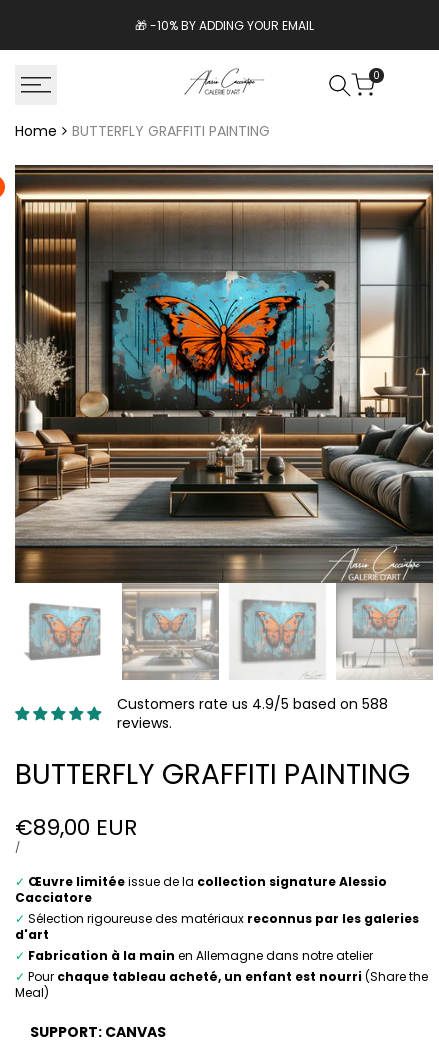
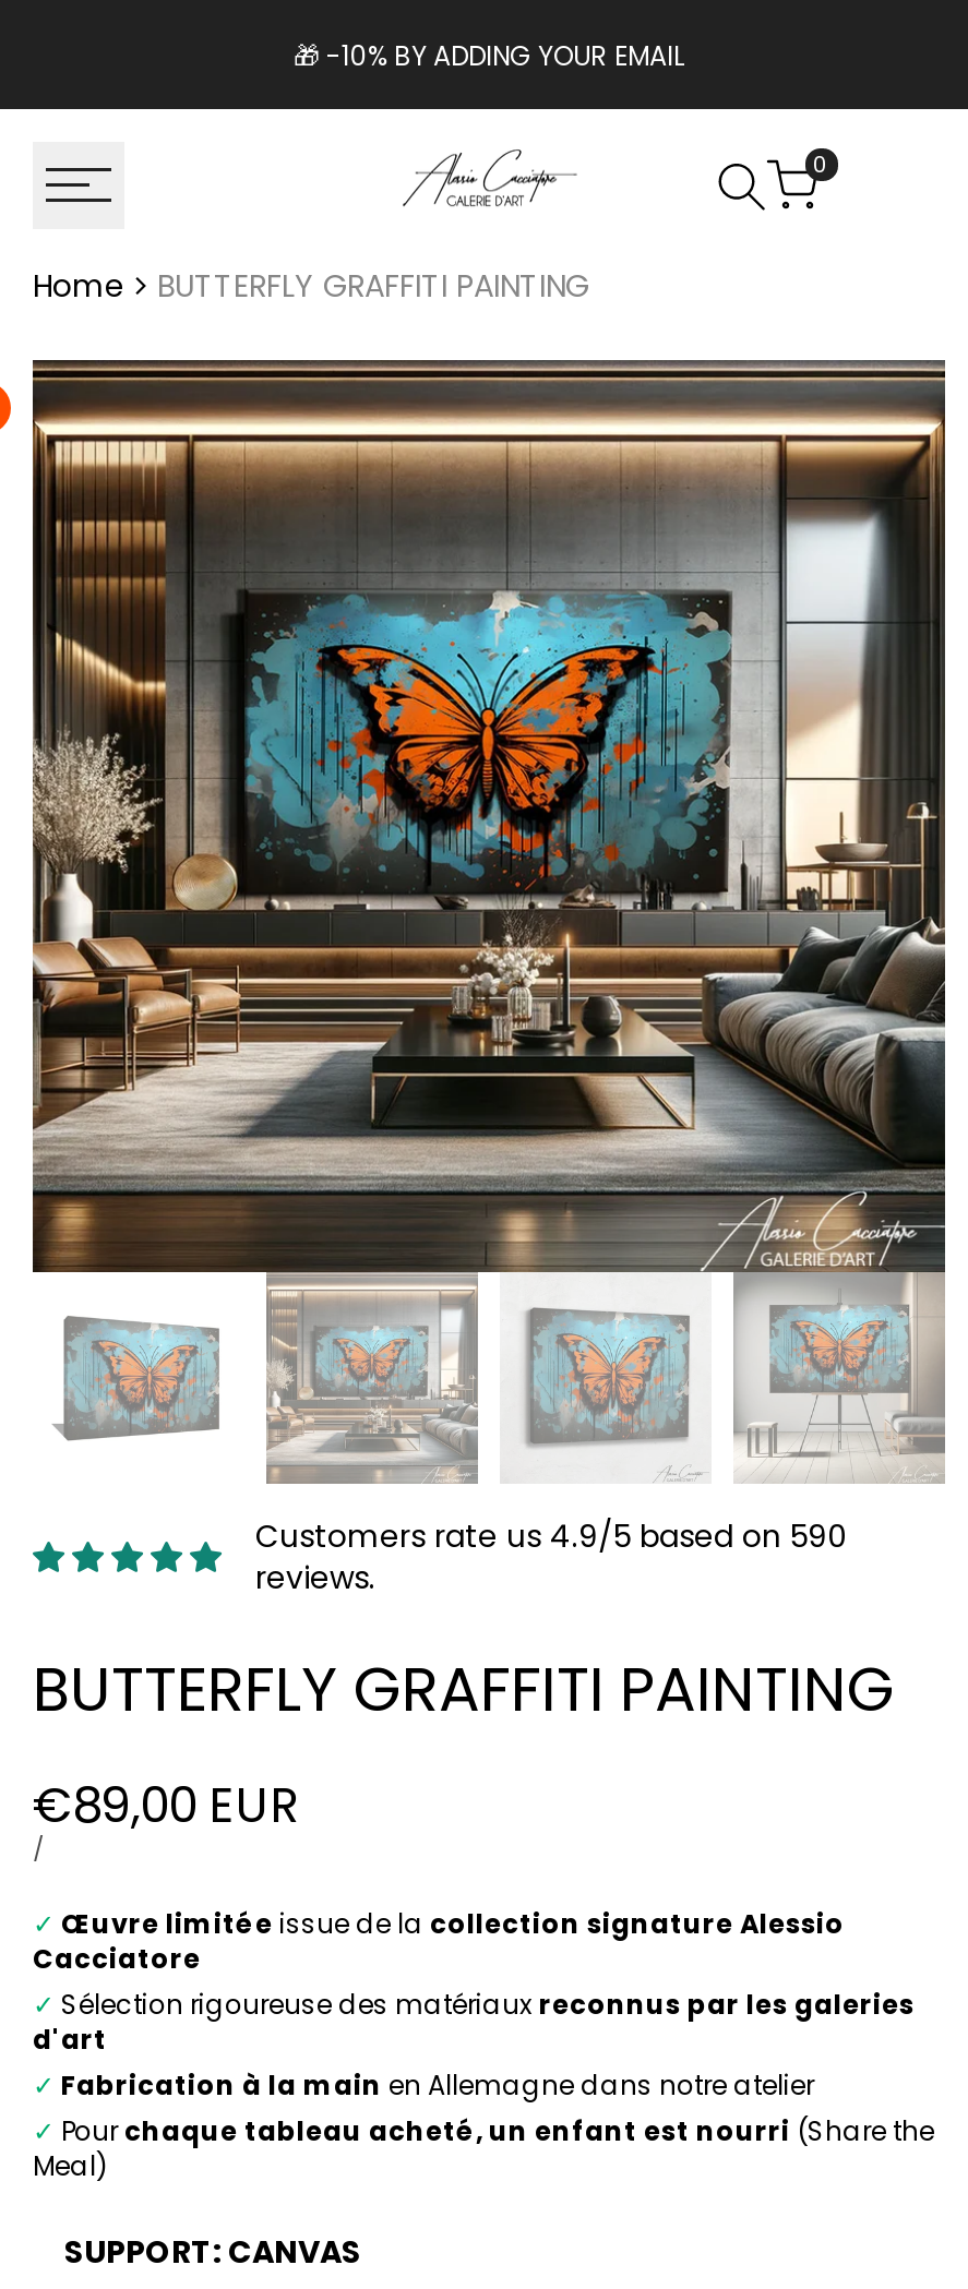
- Customers rate us 4.9/5 based on 588
+ Customers rate us 4.9/5 based on 590
